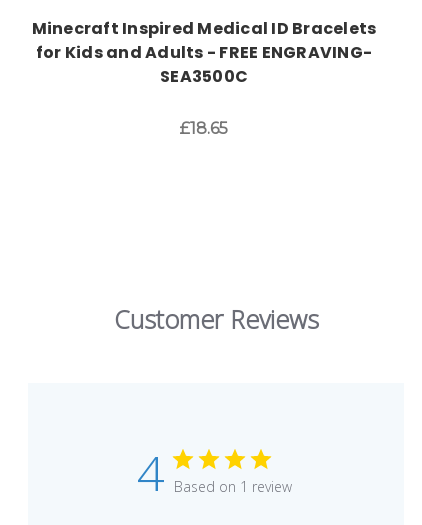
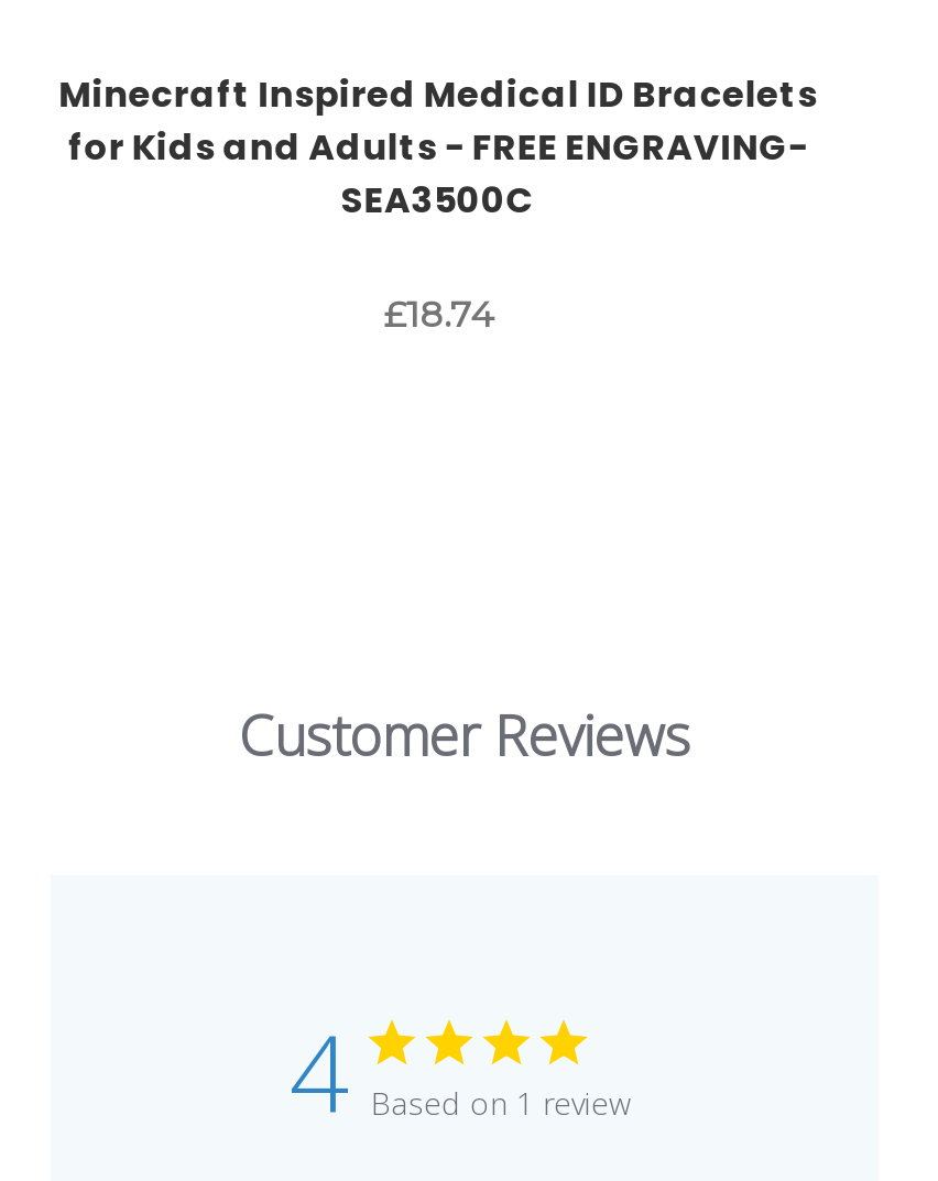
- £18.65
+ £18.74
